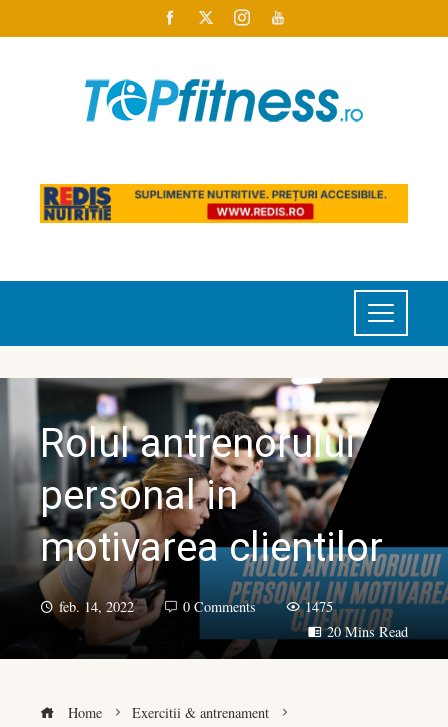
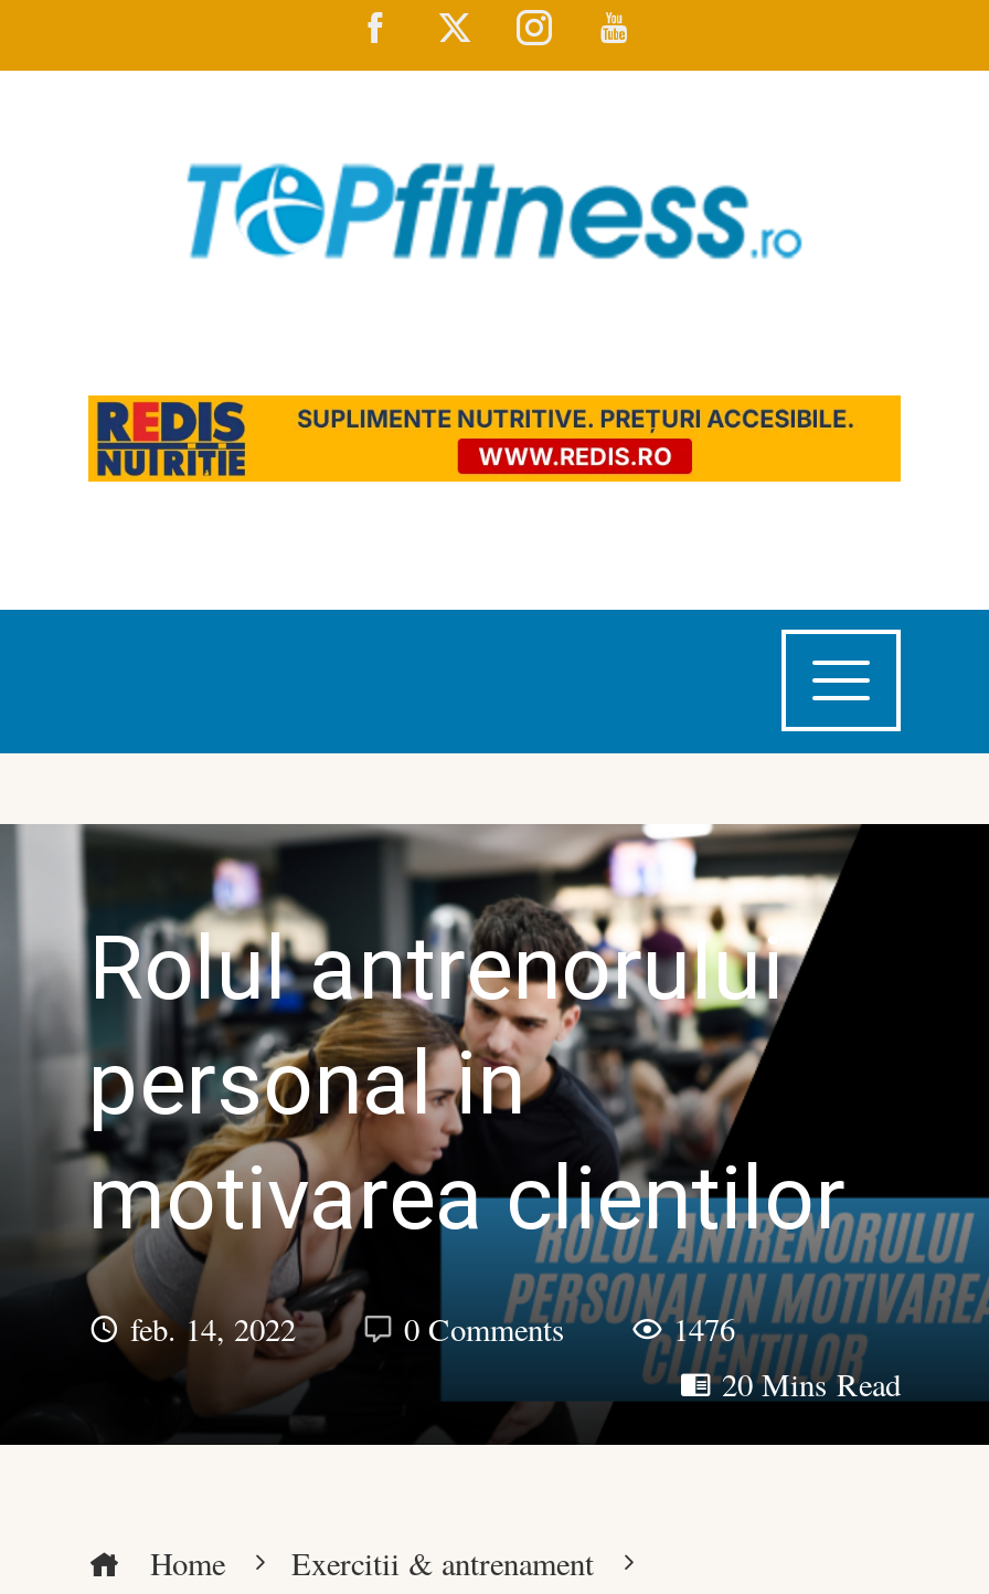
- 1475
+ 1476
